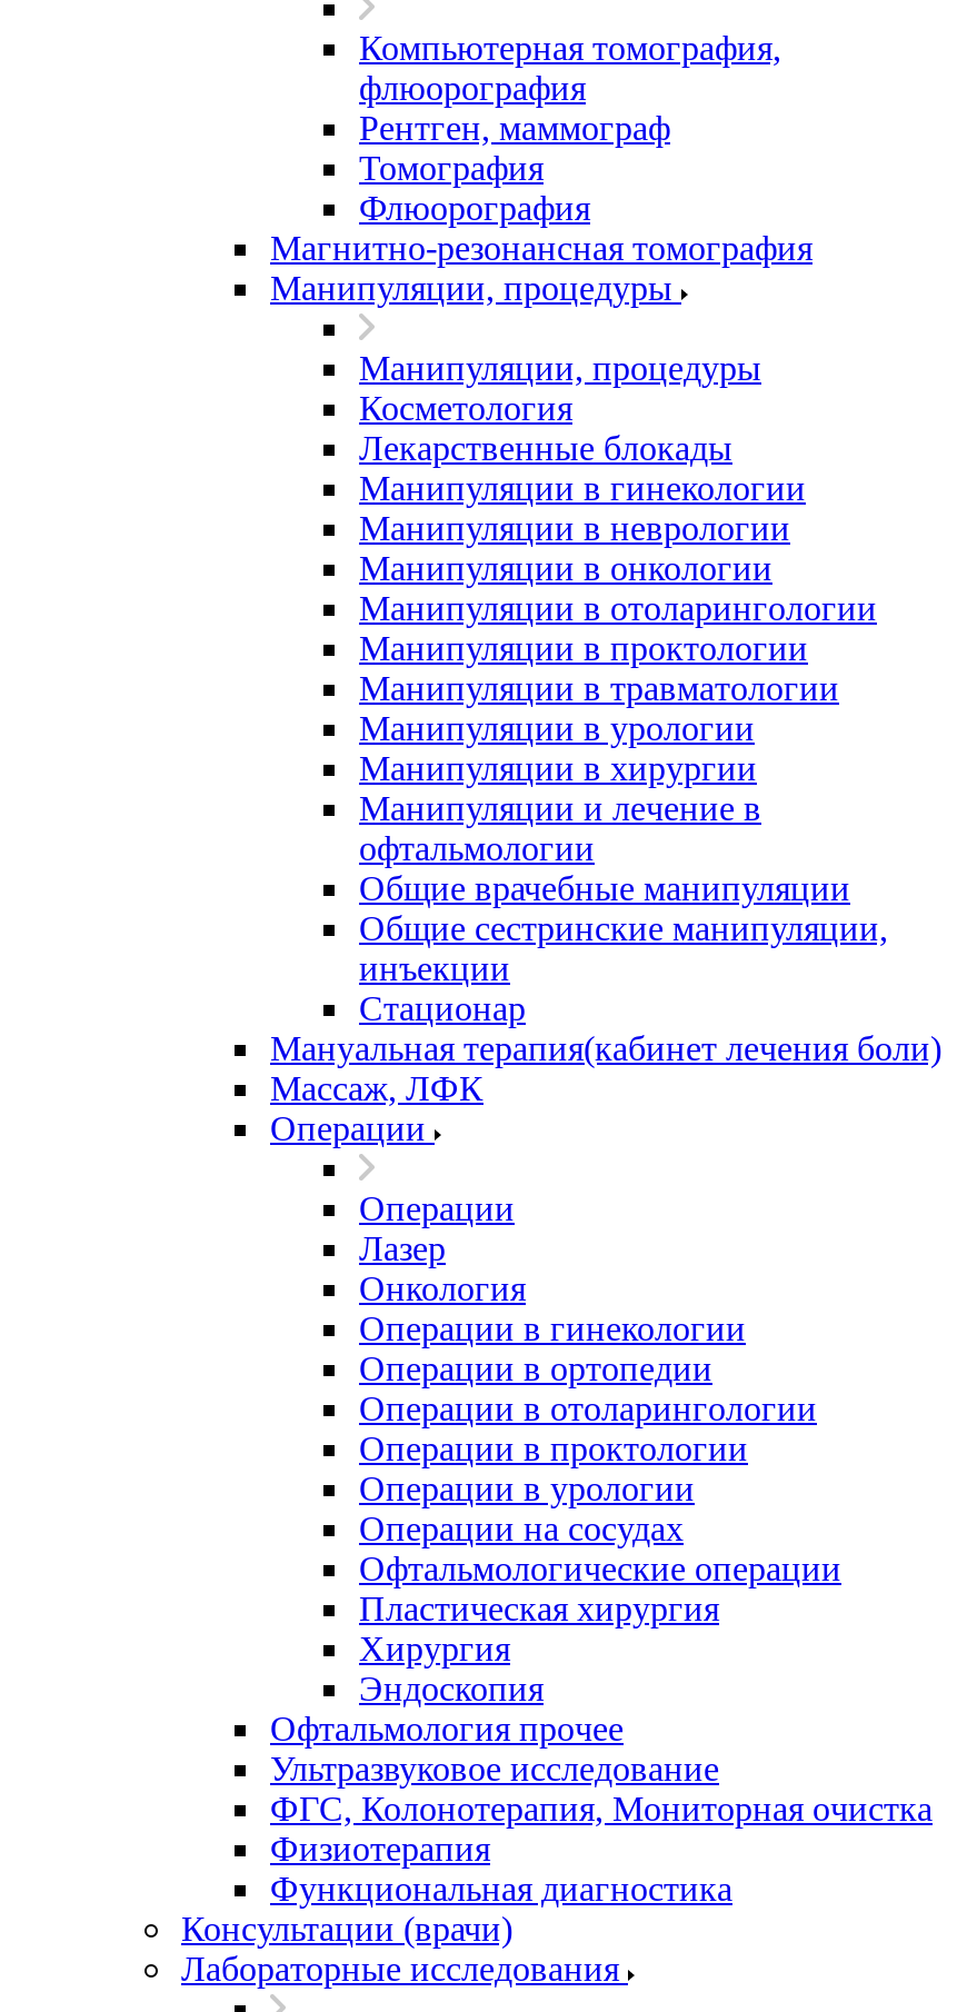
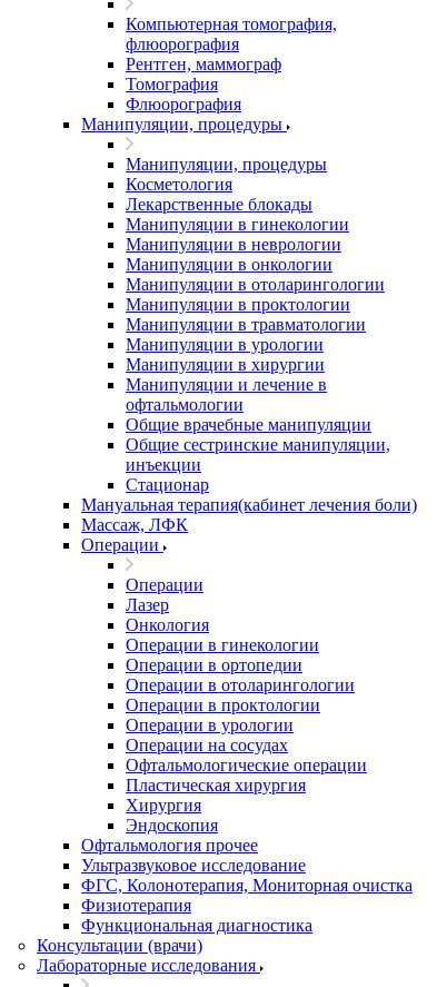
- Магнитно-резонансная томография
